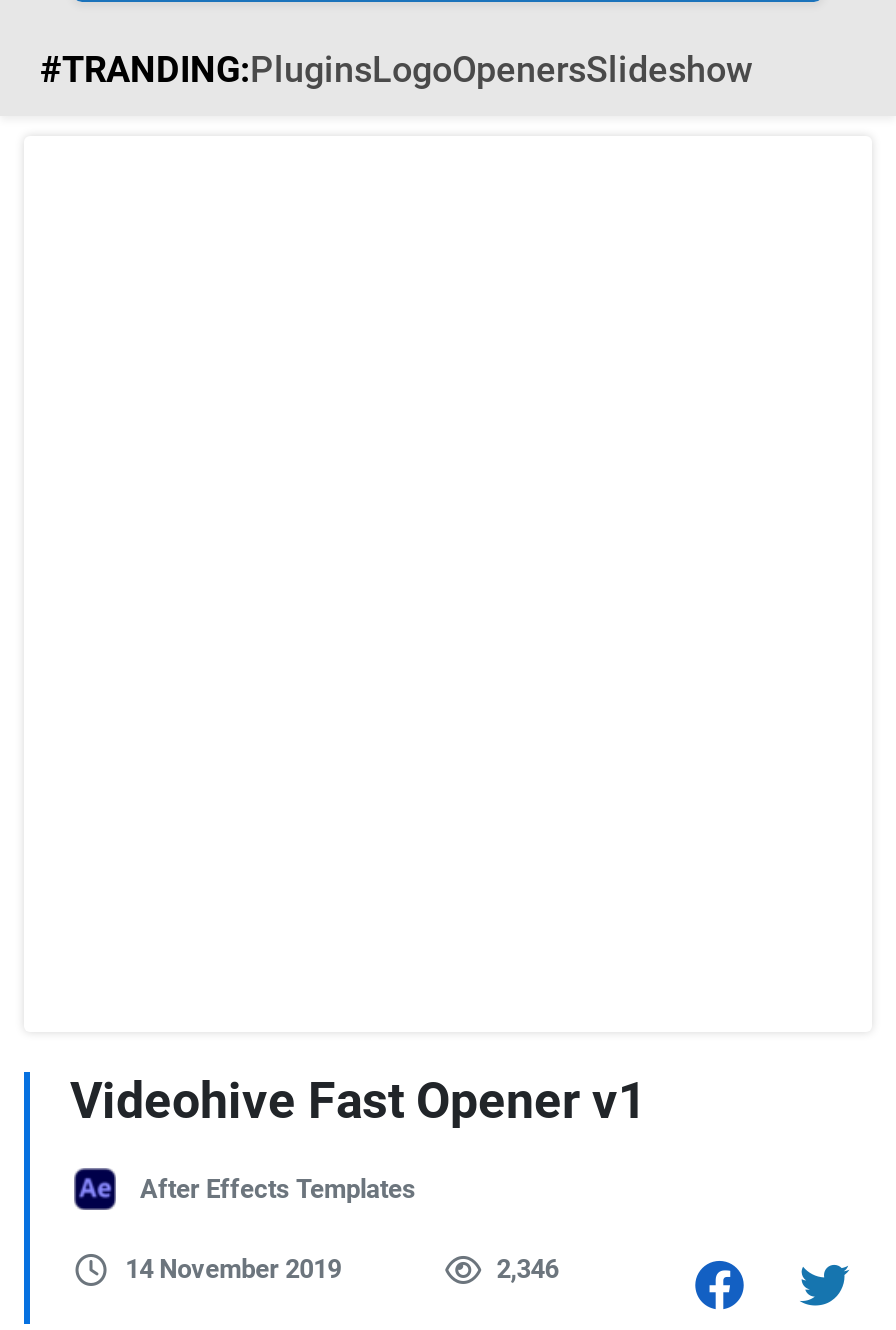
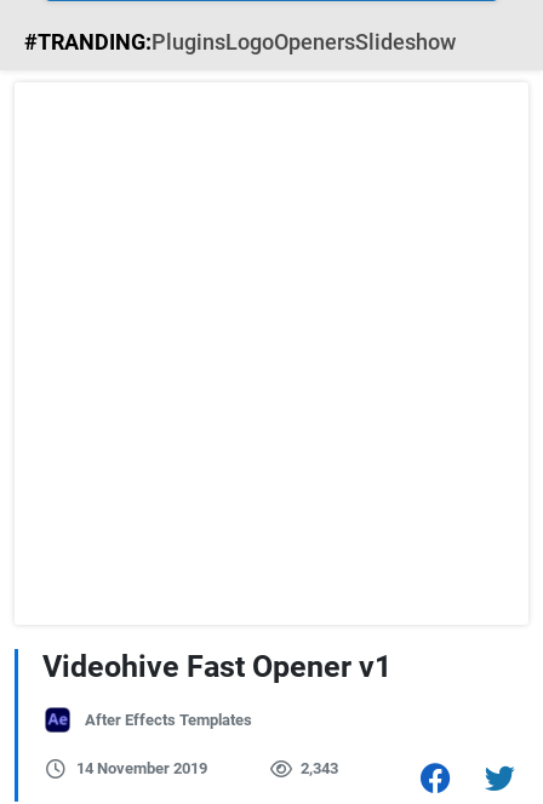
- 2,346
+ 2,343
